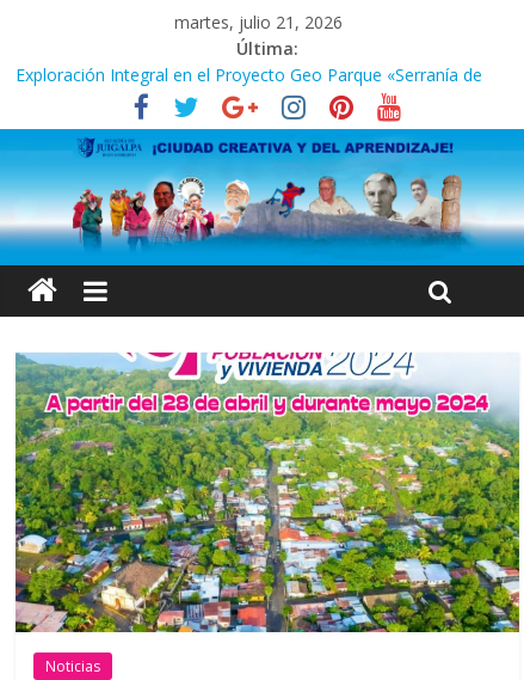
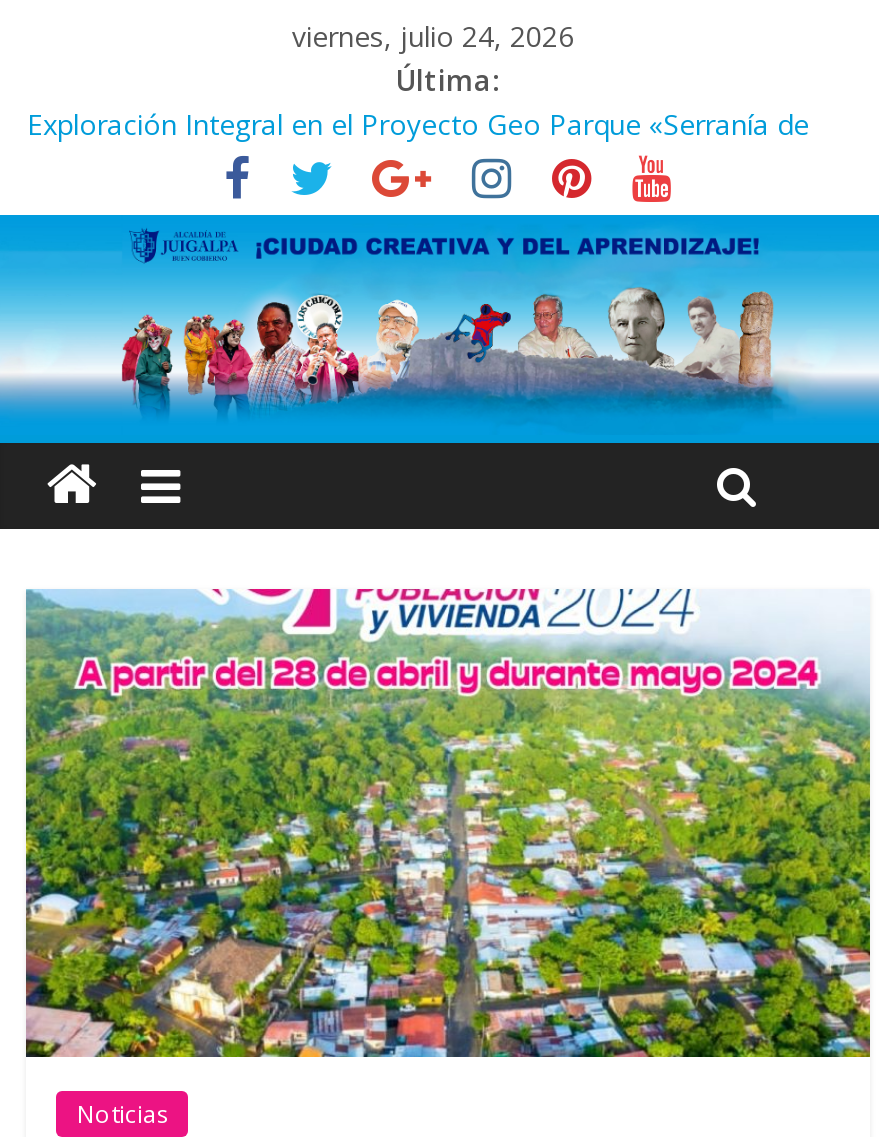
- martes, julio 21, 2026
+ viernes, julio 24, 2026
